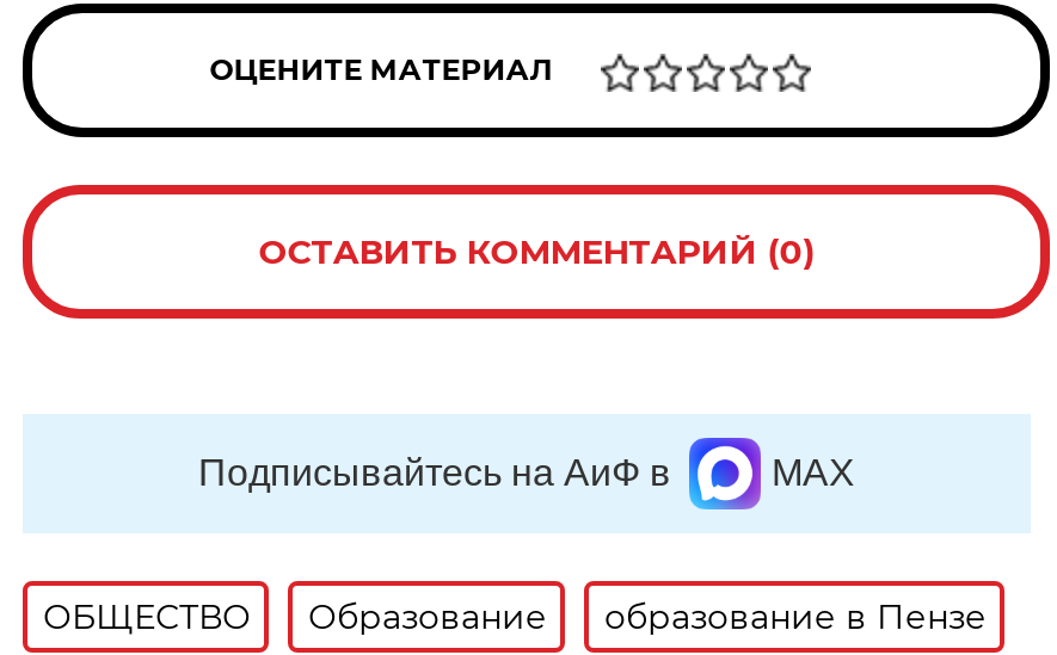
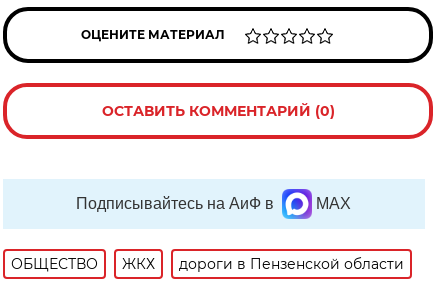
- Образование
- образование в Пензе
+ ЖКХ
+ дороги в Пензенской области
